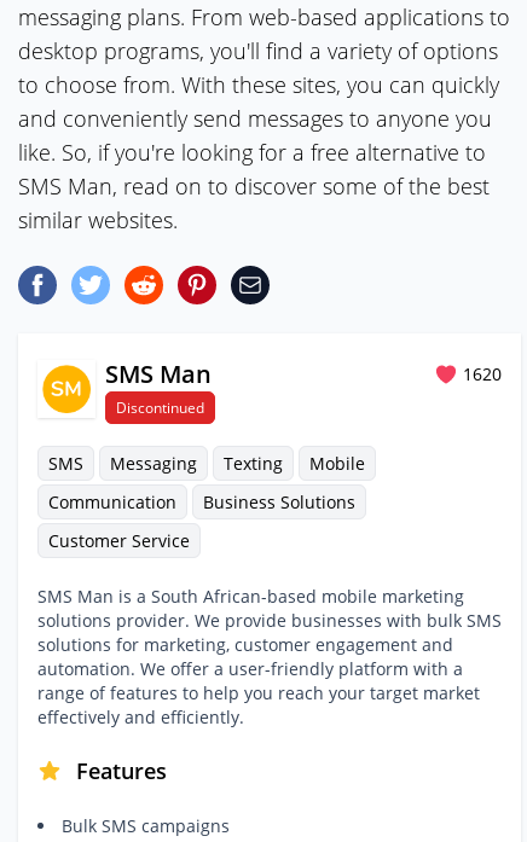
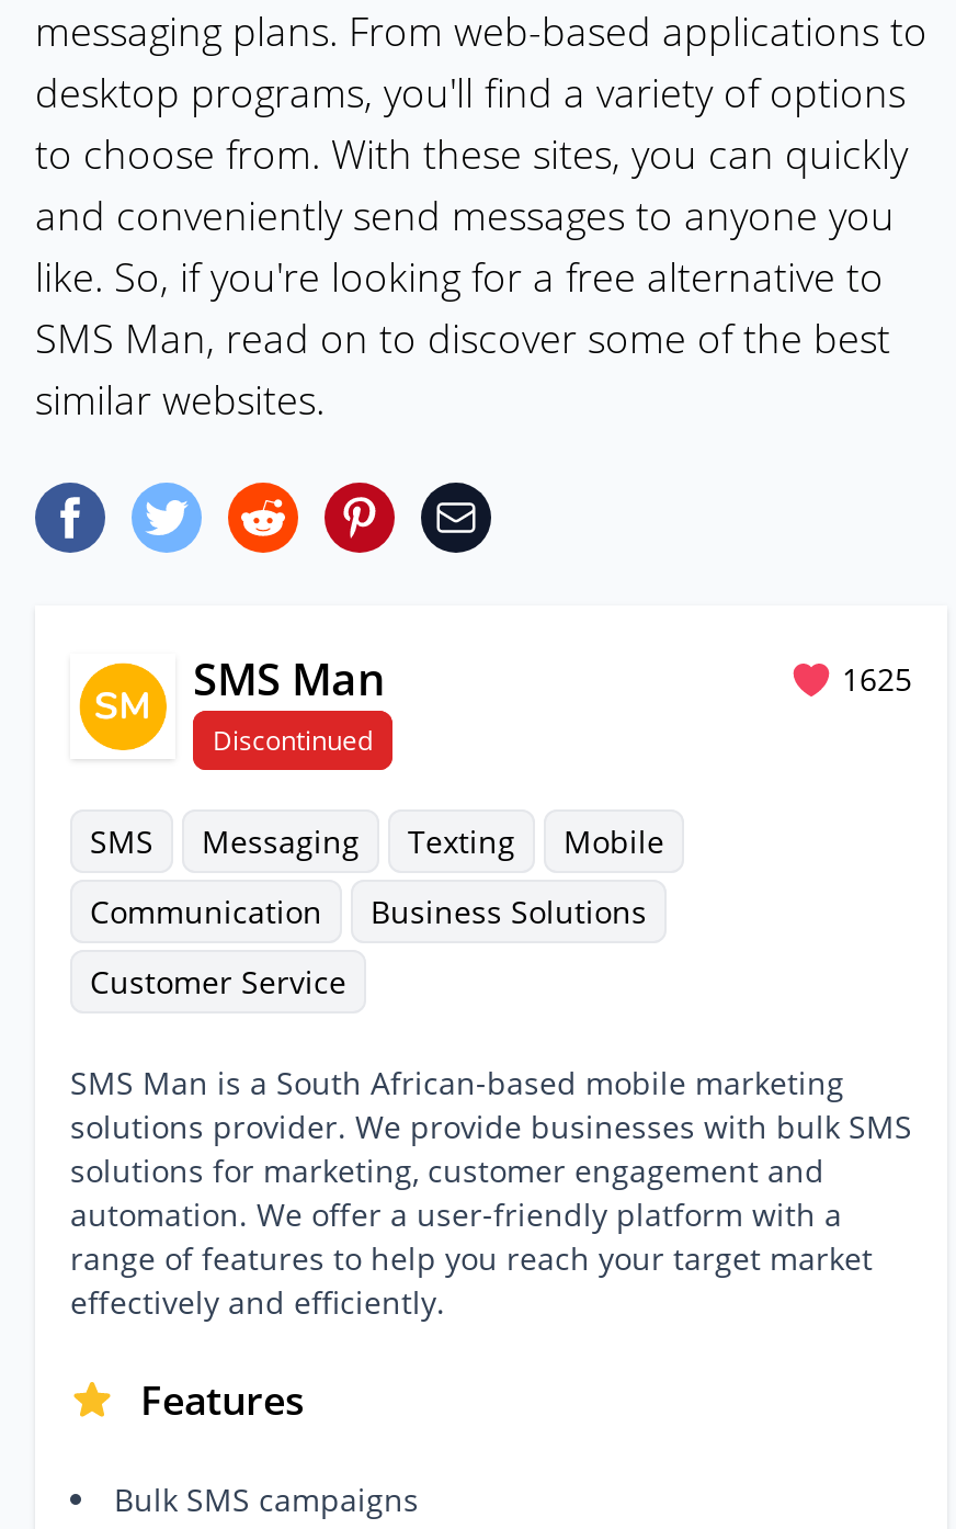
- 1620
+ 1625
